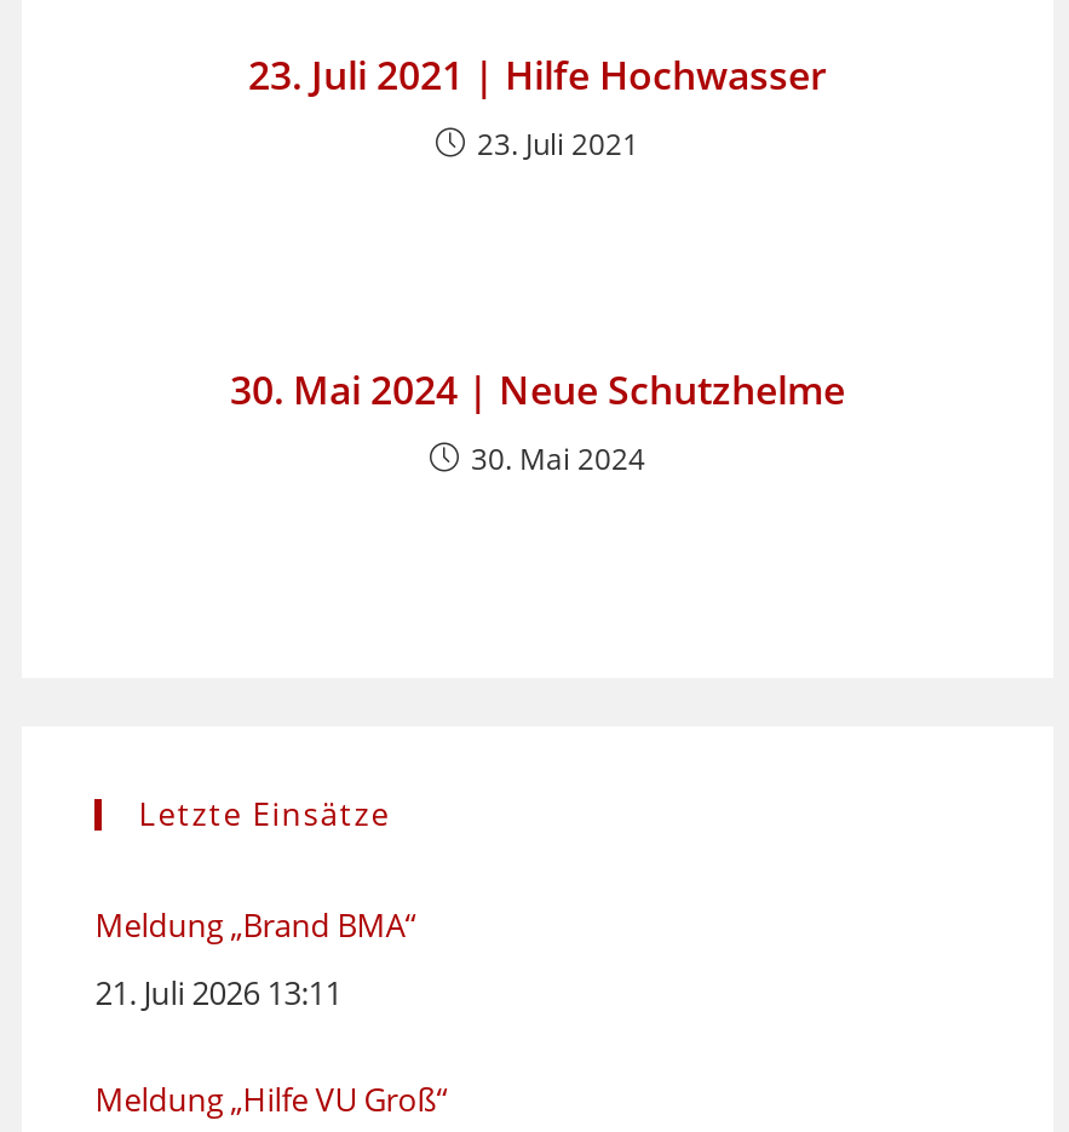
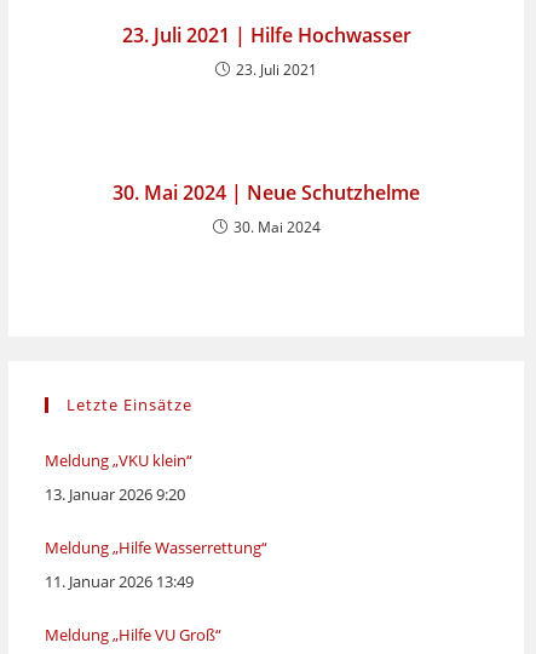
- Meldung „Brand BMA“
- 21. Juli 2026 13:11
+ Meldung „VKU klein“
+ 13. Januar 2026 9:20
+ Meldung „Hilfe Wasserrettung“
+ 11. Januar 2026 13:49
